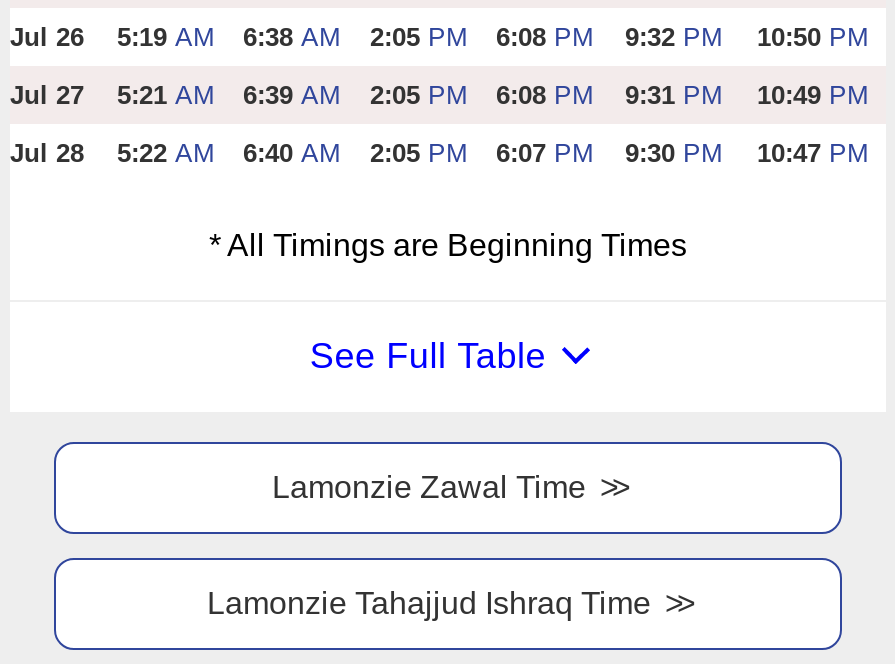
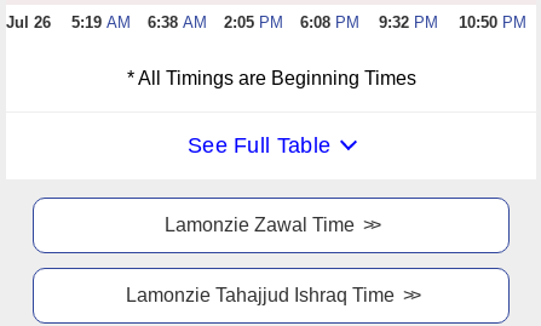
- Jul 27
- 5:21 AM
- 6:39 AM
- 2:05 PM
- 6:08 PM
- 9:31 PM
- 10:49 PM
- Jul 28
- 5:22 AM
- 6:40 AM
- 2:05 PM
- 6:07 PM
- 9:30 PM
- 10:47 PM
